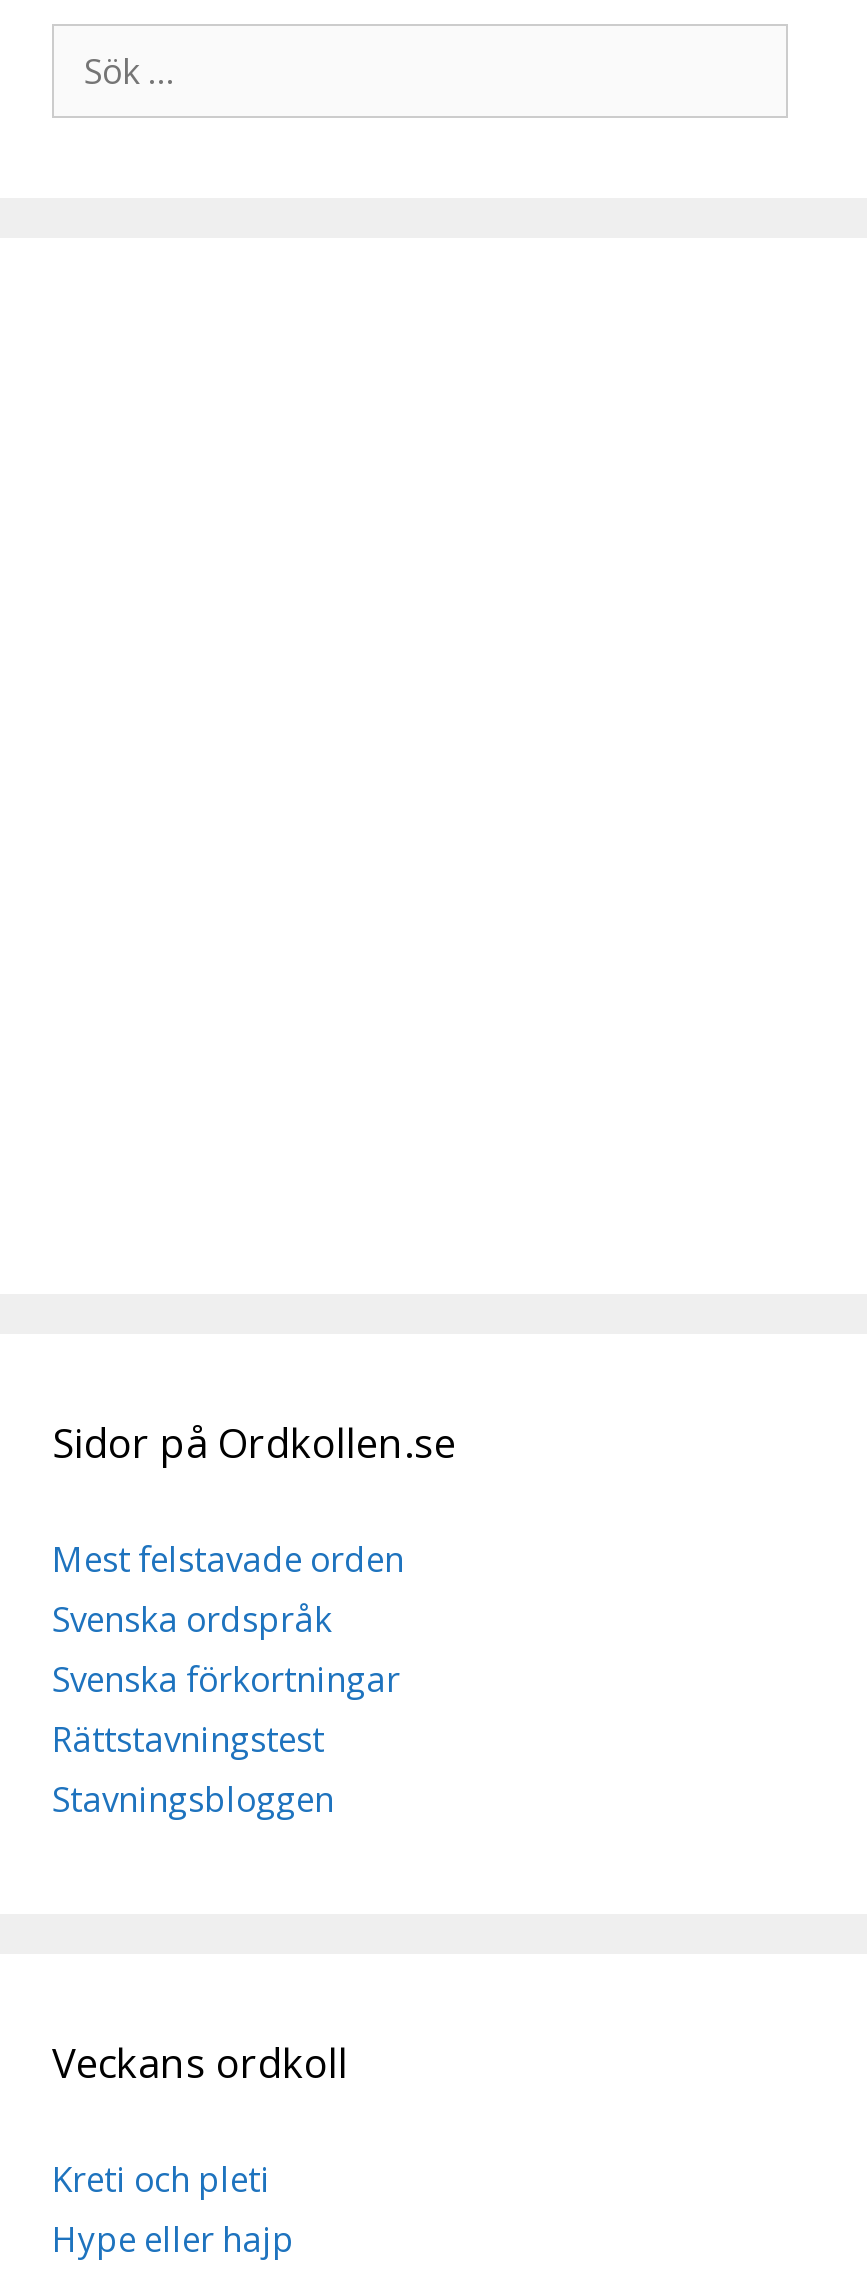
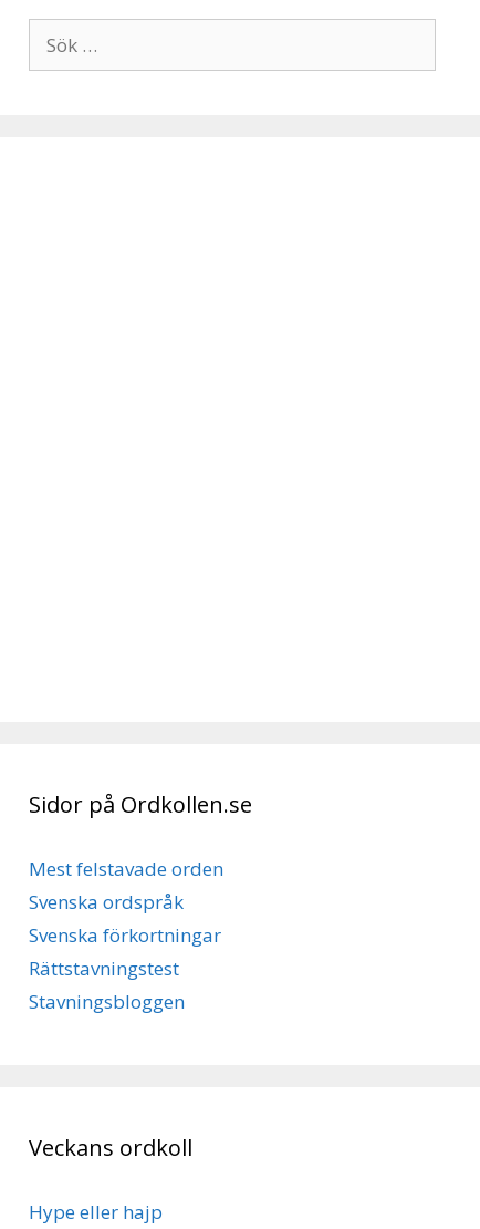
- Kreti och pleti
